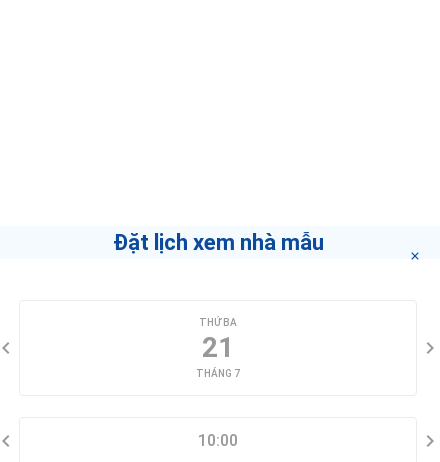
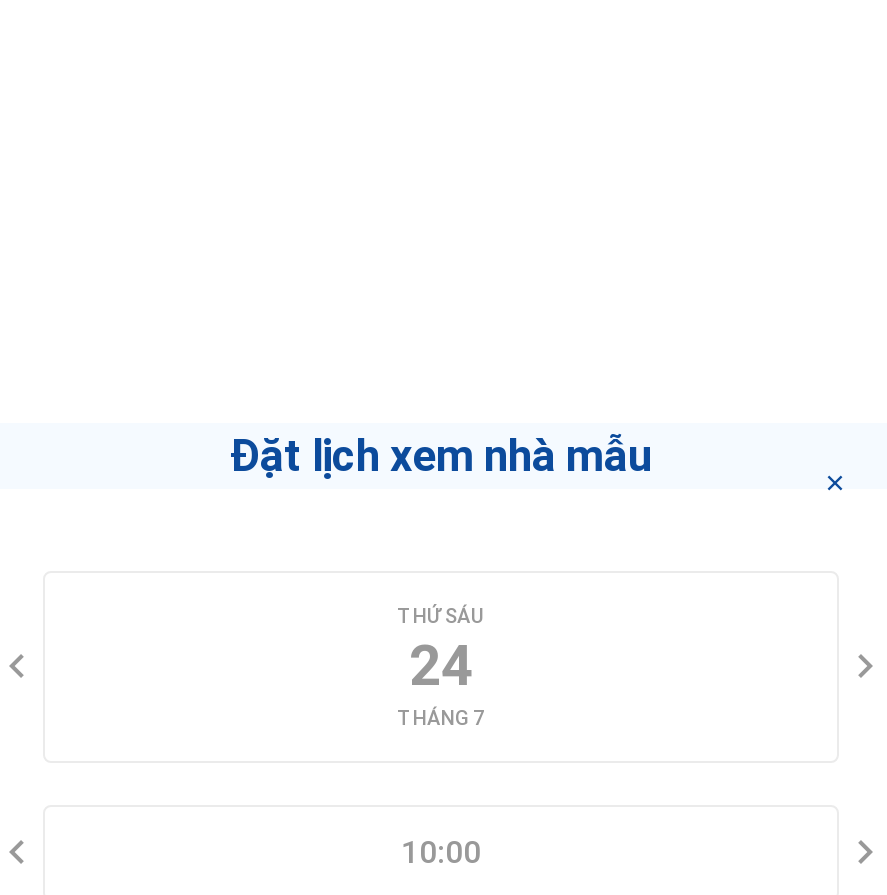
- THỨ BA
+ THỨ SÁU

- 21
+ 24
